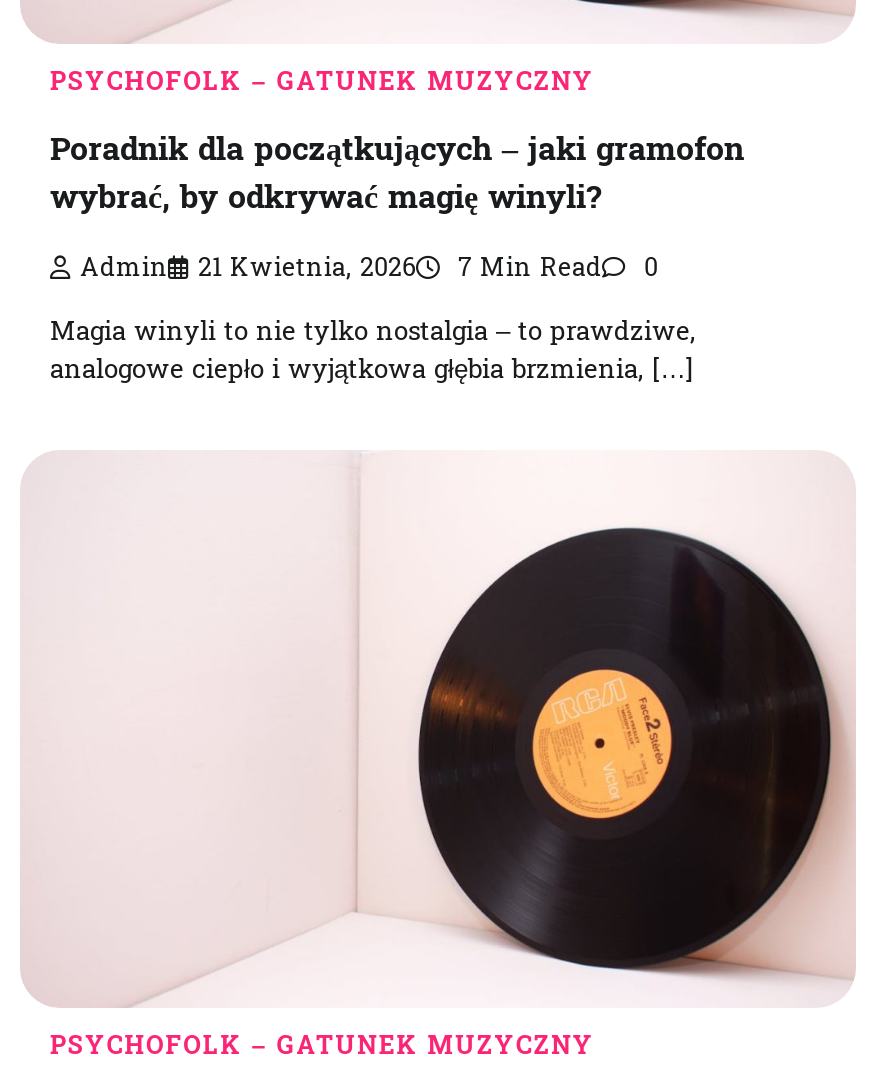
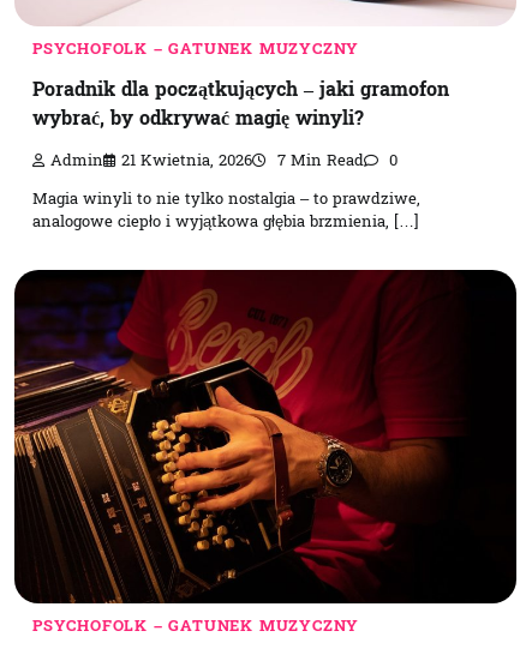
- [image]
+ [image]
